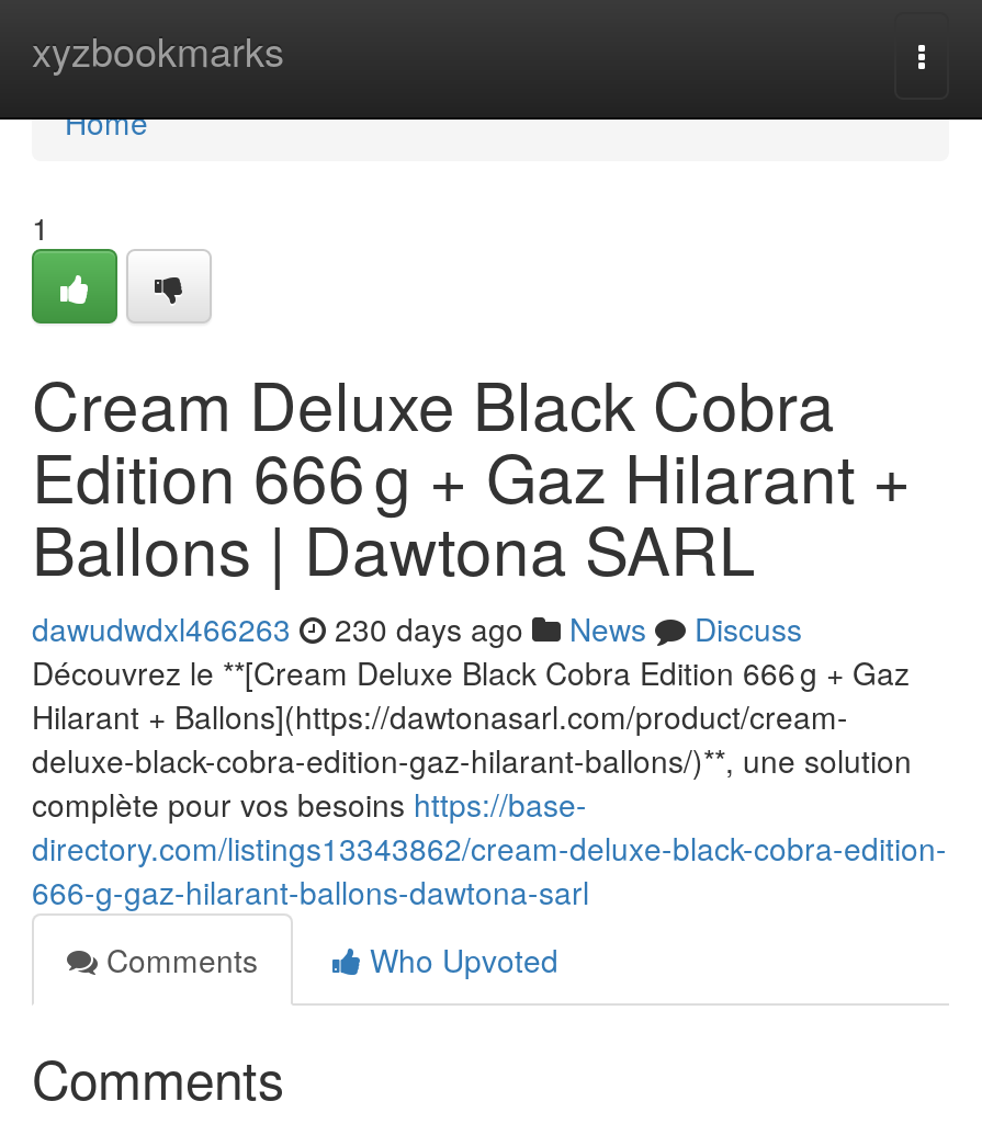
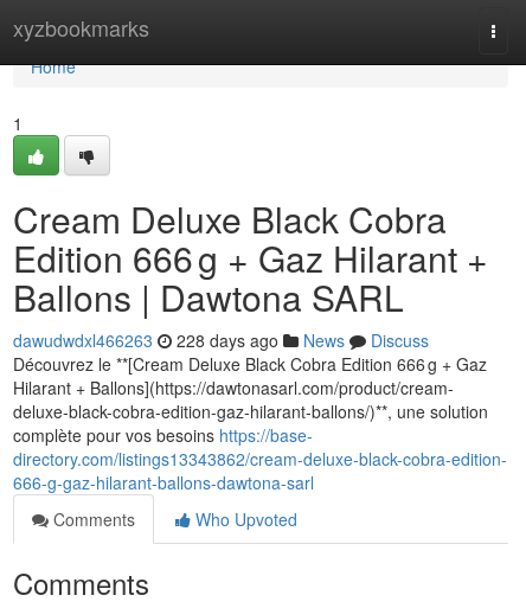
- dawudwdxl466263 230 days ago News Discuss
+ dawudwdxl466263 228 days ago News Discuss
